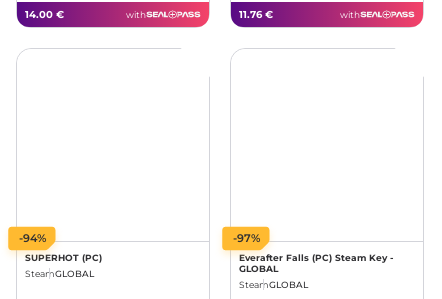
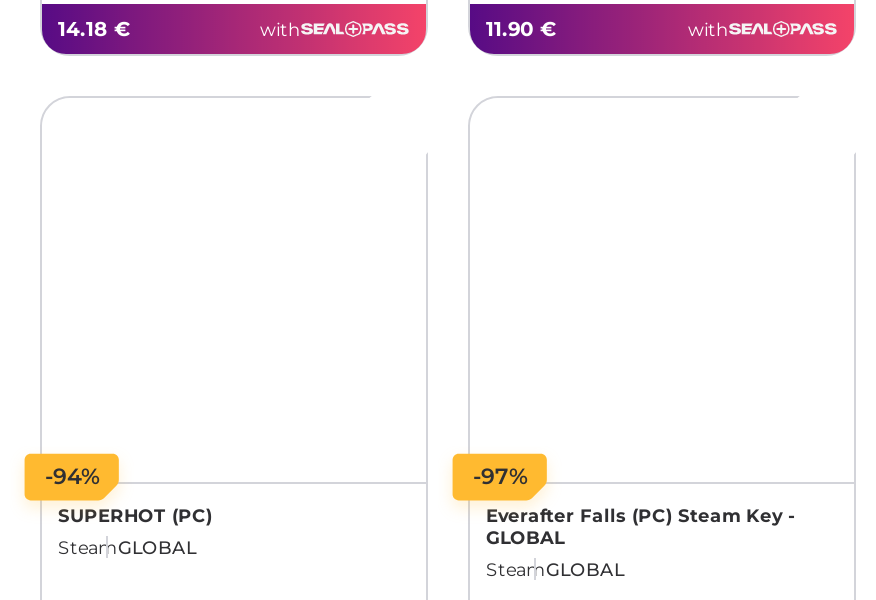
- 14.00 €
+ 14.18 €

- 11.76 €
+ 11.90 €
